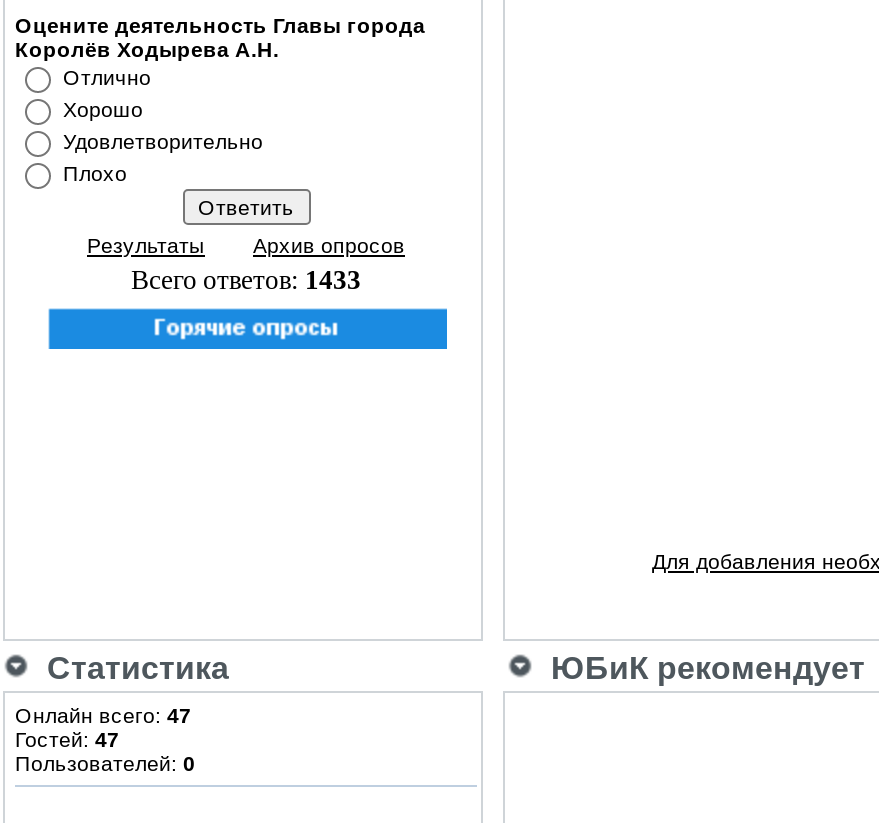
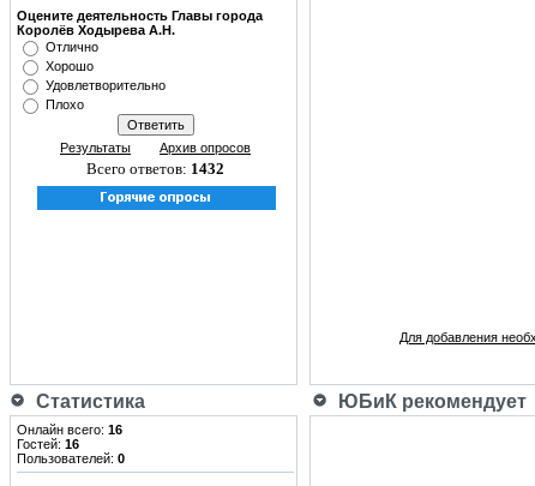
- Всего ответов: 1433
+ Всего ответов: 1432

- Онлайн всего: 47
+ Онлайн всего: 16

- Гостей: 47
+ Гостей: 16
